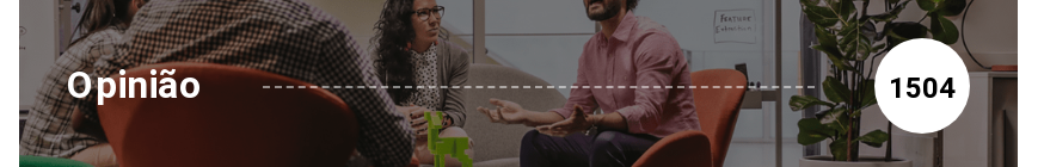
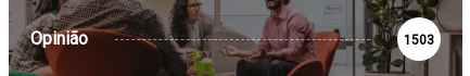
- 1504
+ 1503
